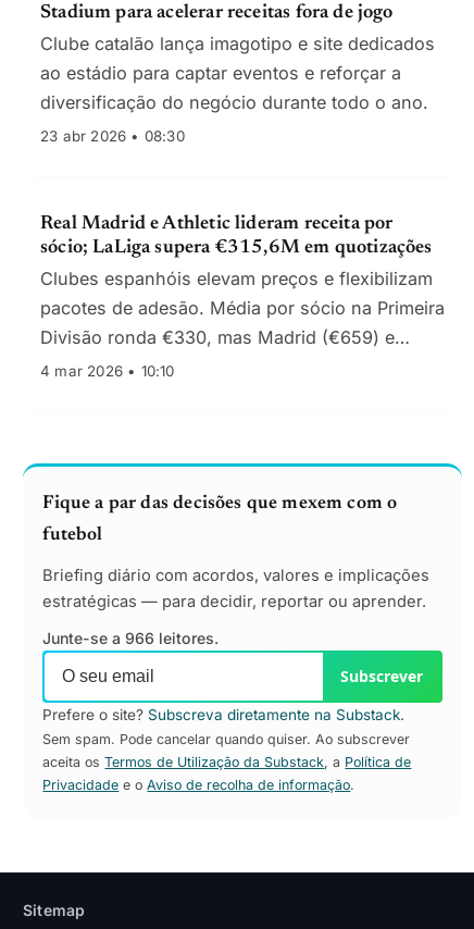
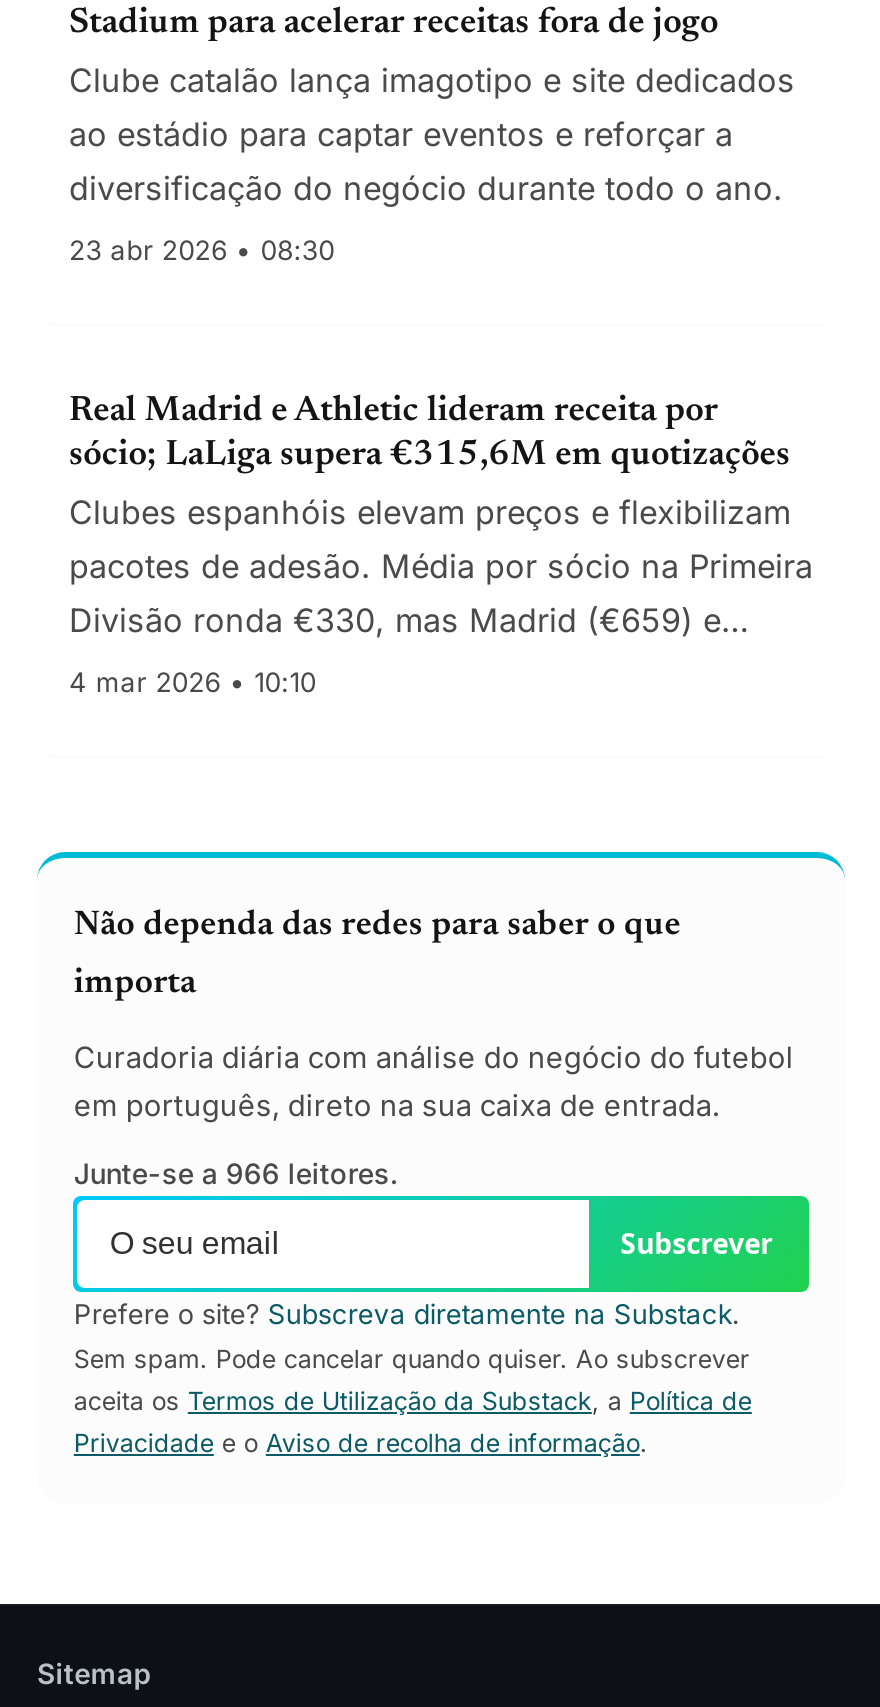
- Fique a par das decisões que mexem com o
+ Não dependa das redes para saber o que

- futebol
+ importa

- Briefing diário com acordos, valores e implicações
- estratégicas — para decidir, reportar ou aprender.
+ Curadoria diária com análise do negócio do futebol
+ em português, direto na sua caixa de entrada.
